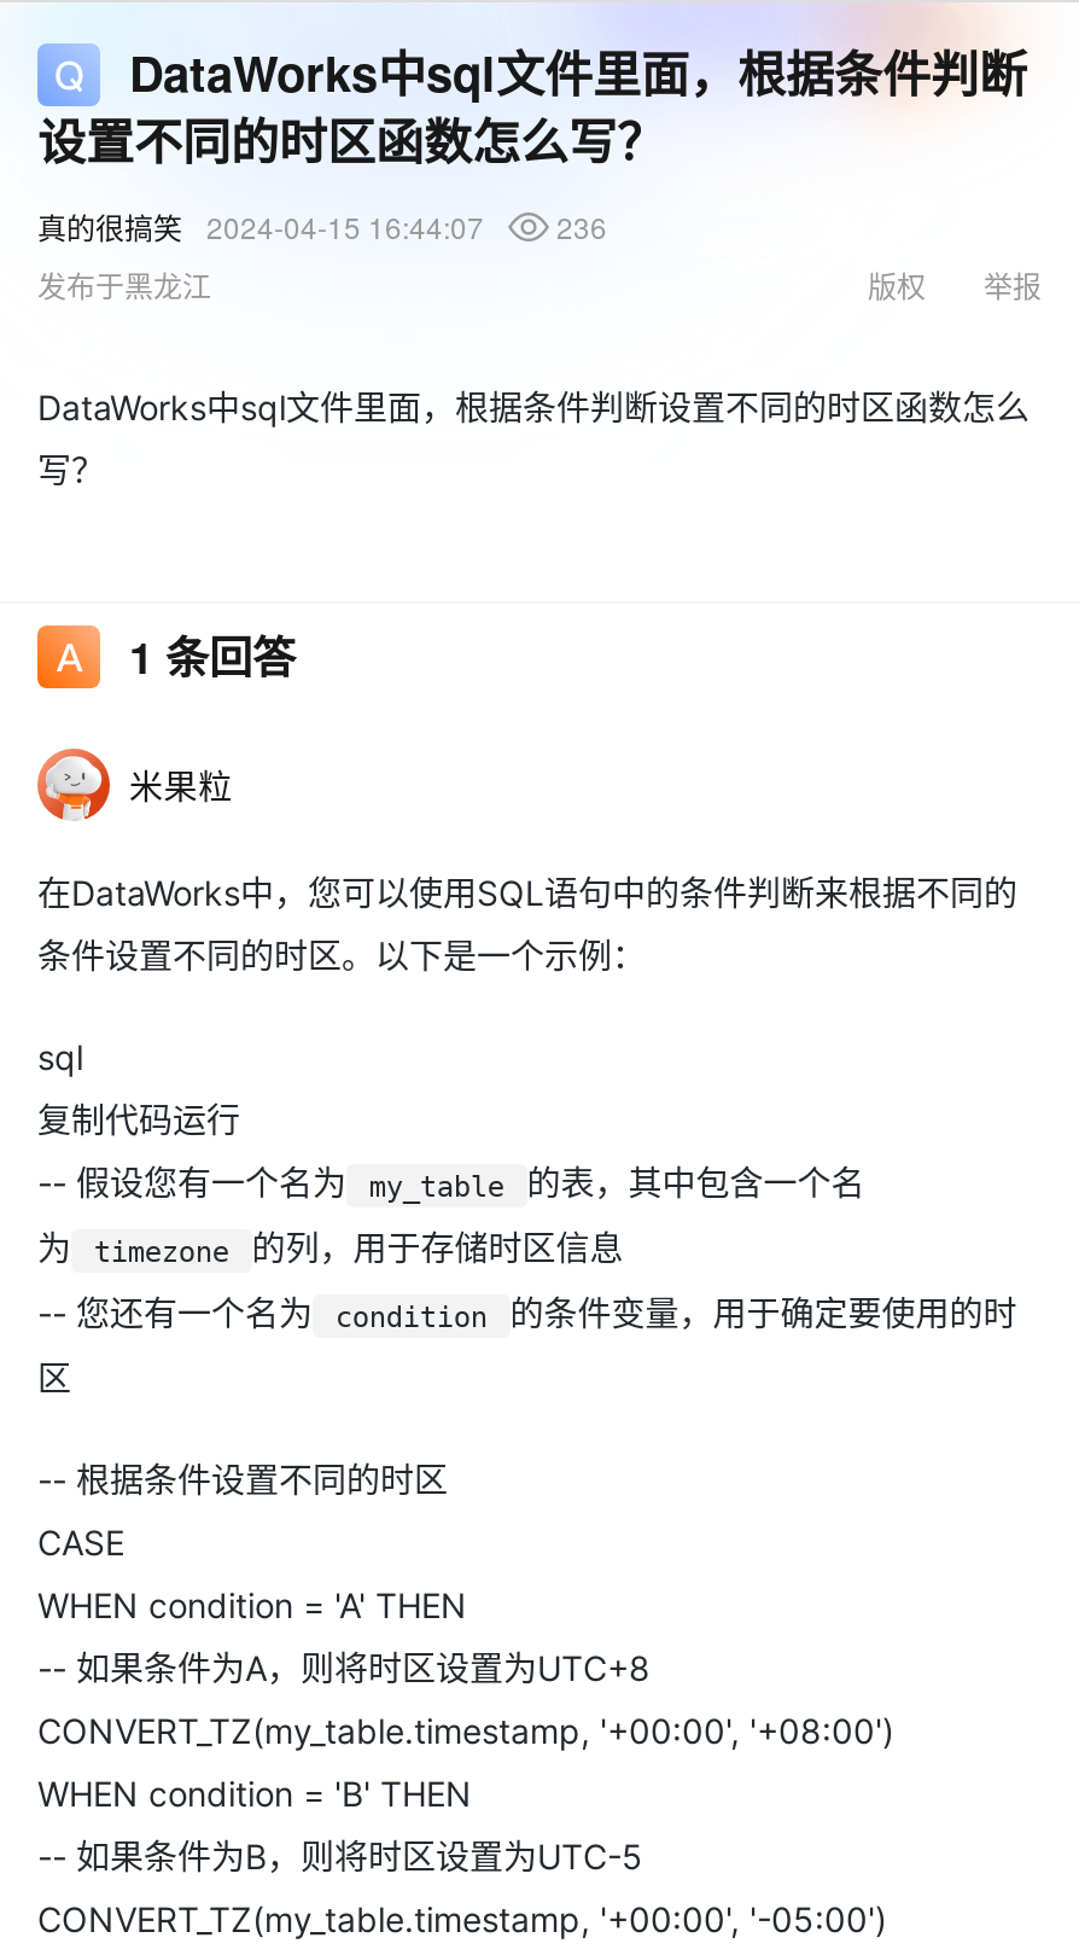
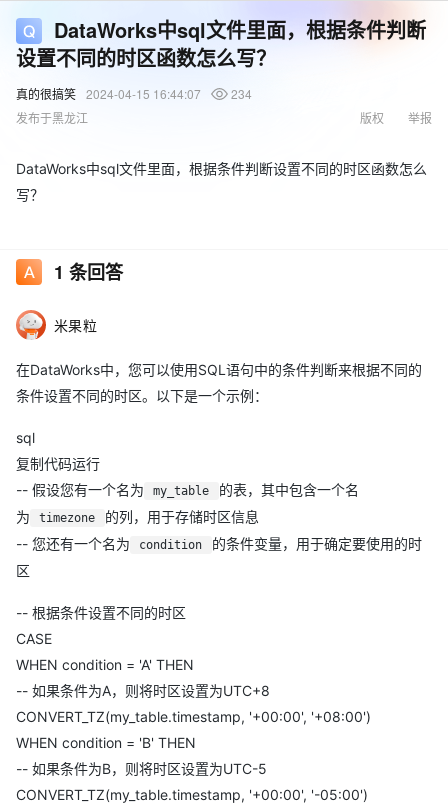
- 真的很搞笑 2024-04-15 16:44:07 236
+ 真的很搞笑 2024-04-15 16:44:07 234
